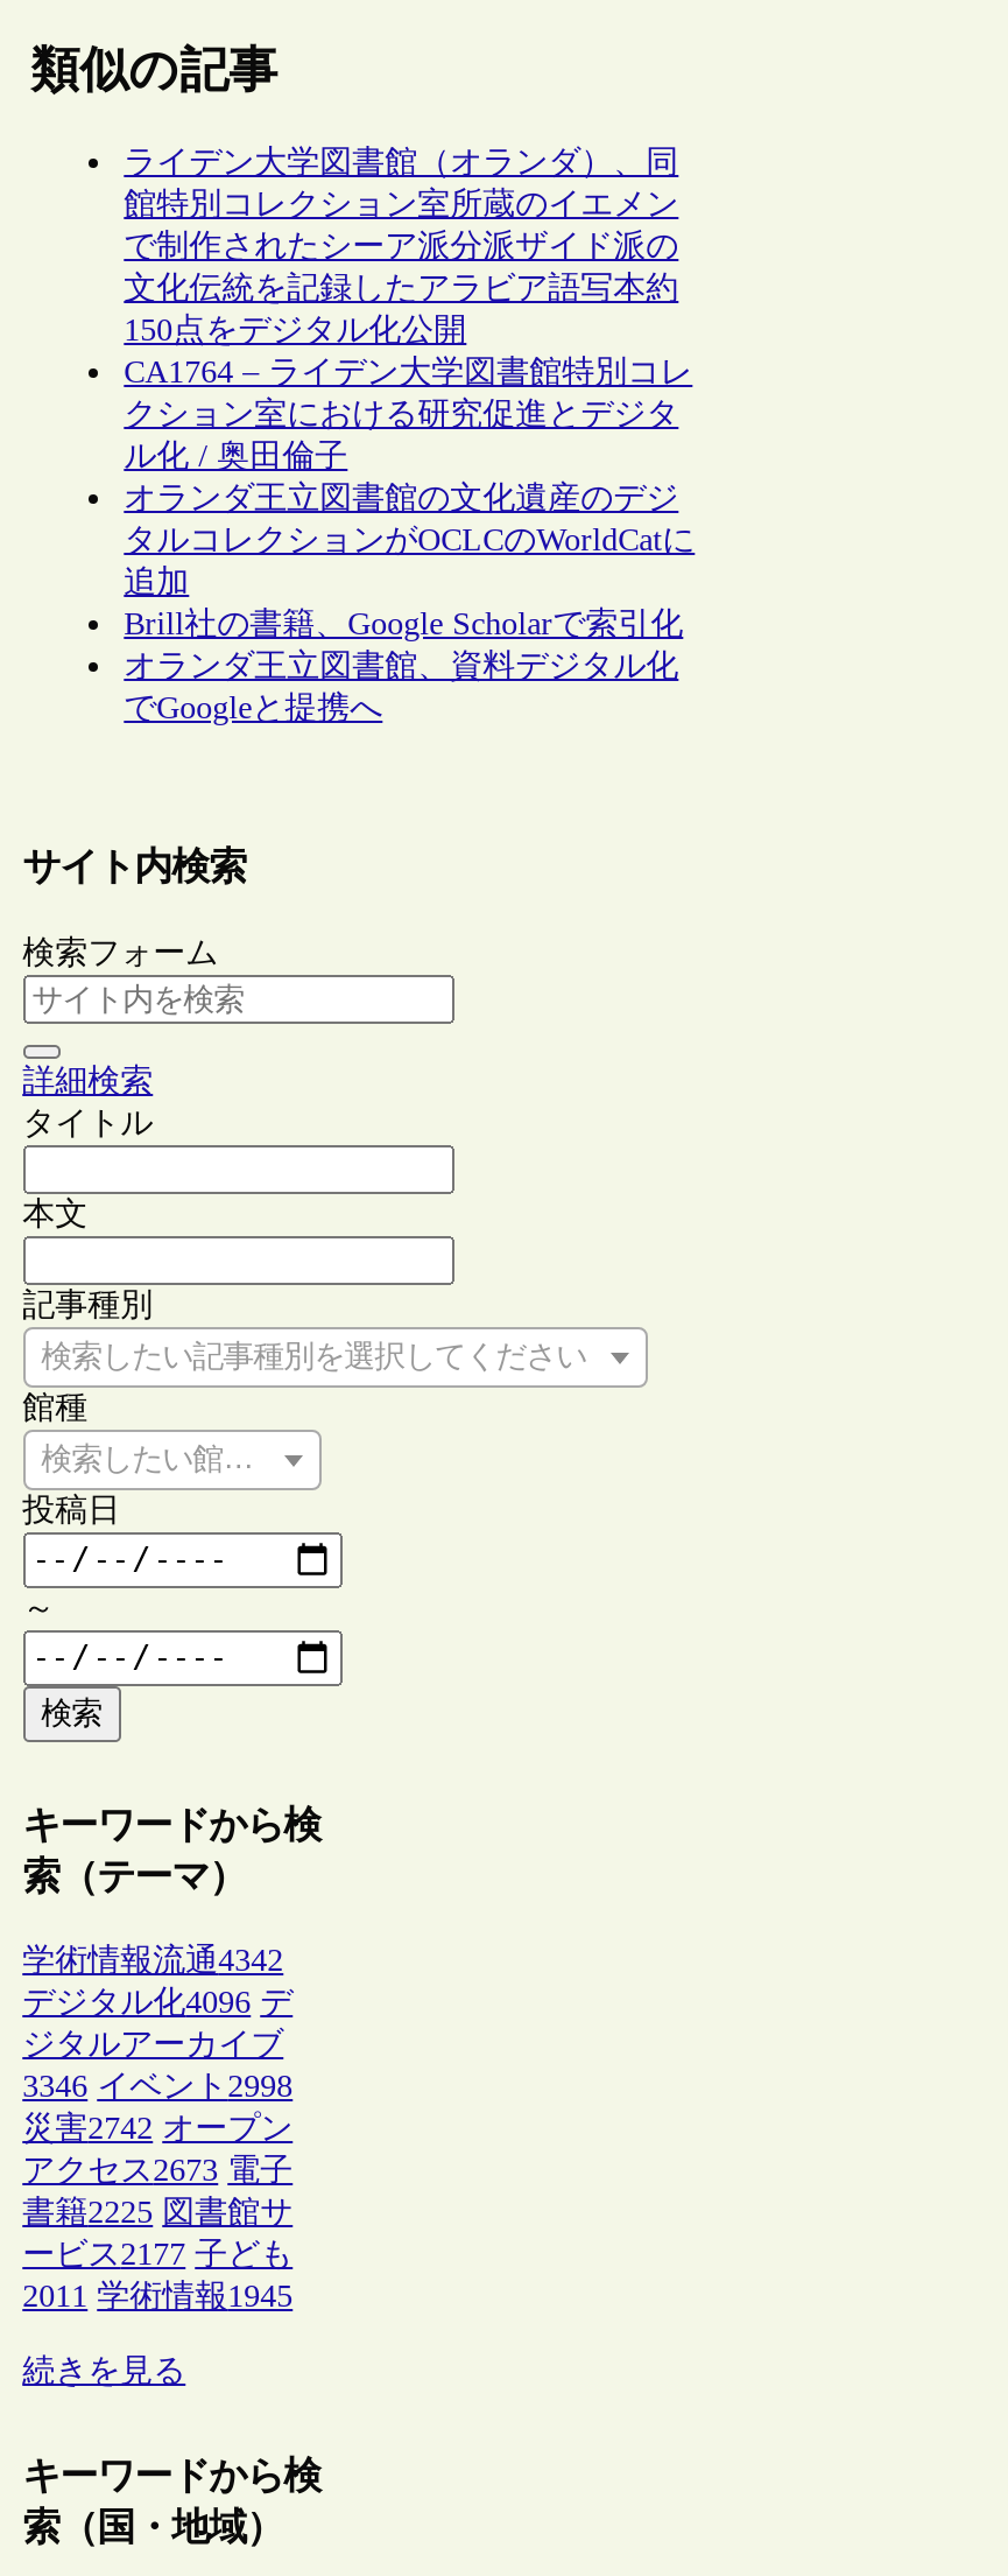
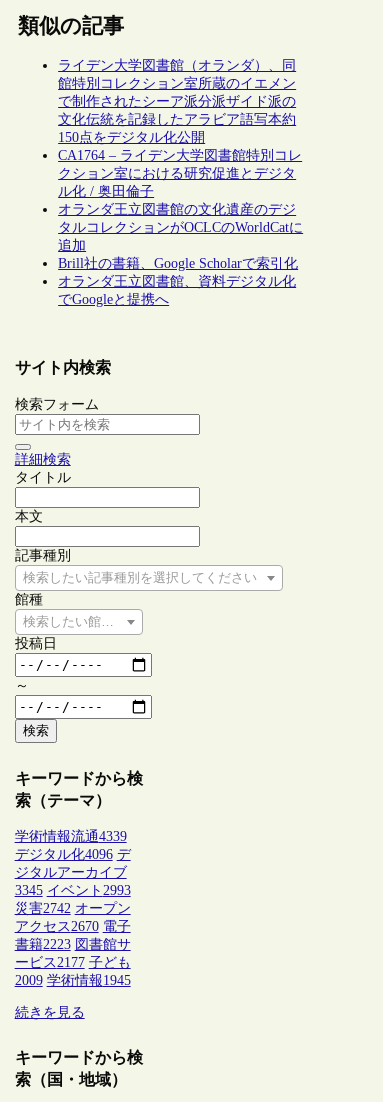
- 学術情報流通4342
+ 学術情報流通4339

- 3346 イベント2998
+ 3345 イベント2993

- アクセス2673 電子
+ アクセス2670 電子

- 書籍2225 図書館サ
+ 書籍2223 図書館サ

- 2011 学術情報1945
+ 2009 学術情報1945
